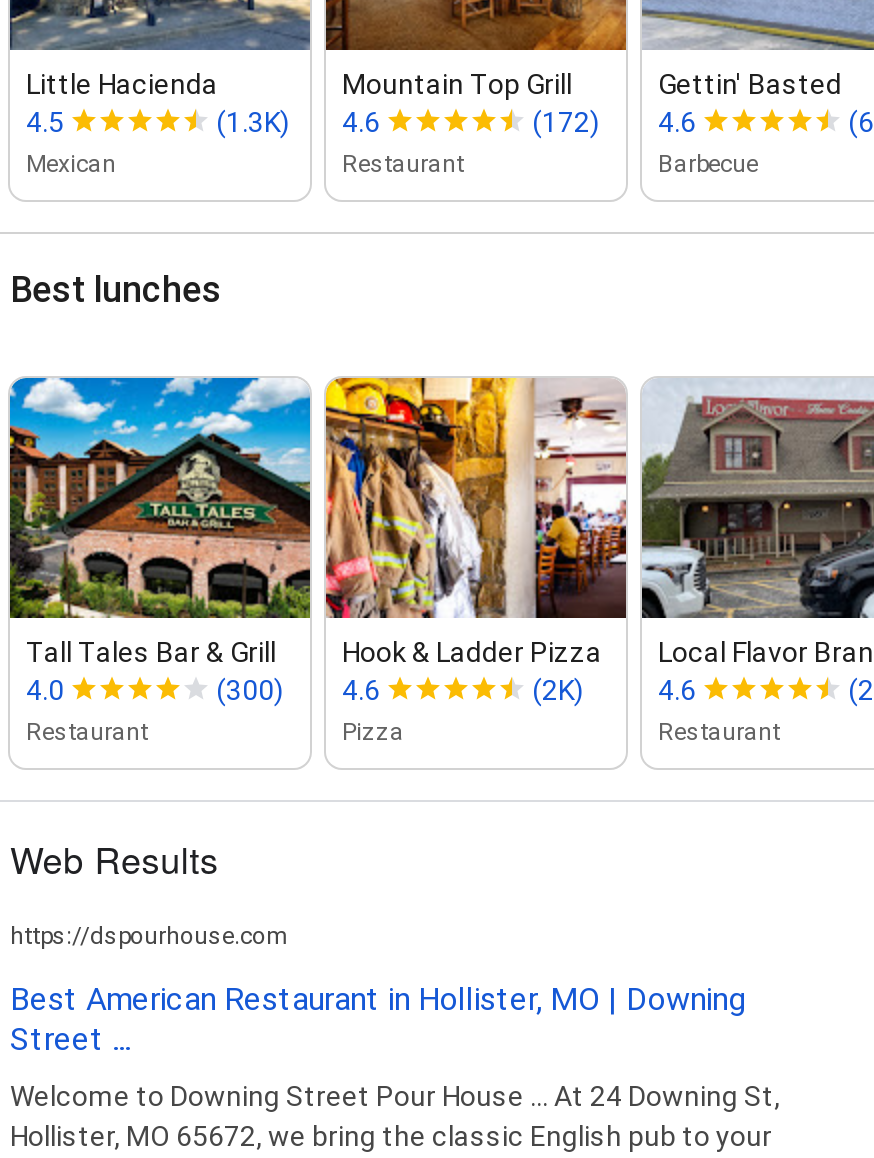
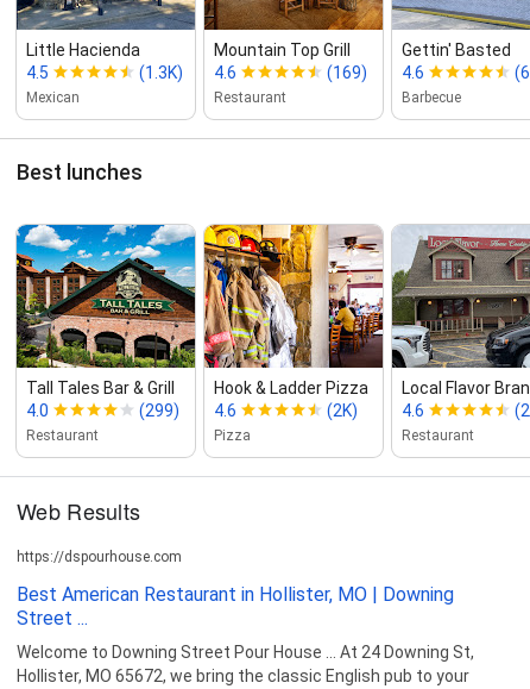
- (172) 4.6
+ (169) 4.6

- (300) 4.6
+ (299) 4.6
